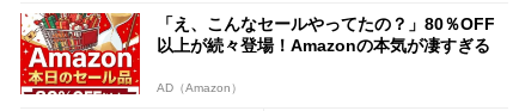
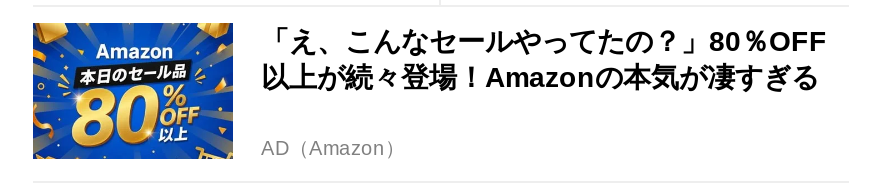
- [image]
+ [image]
